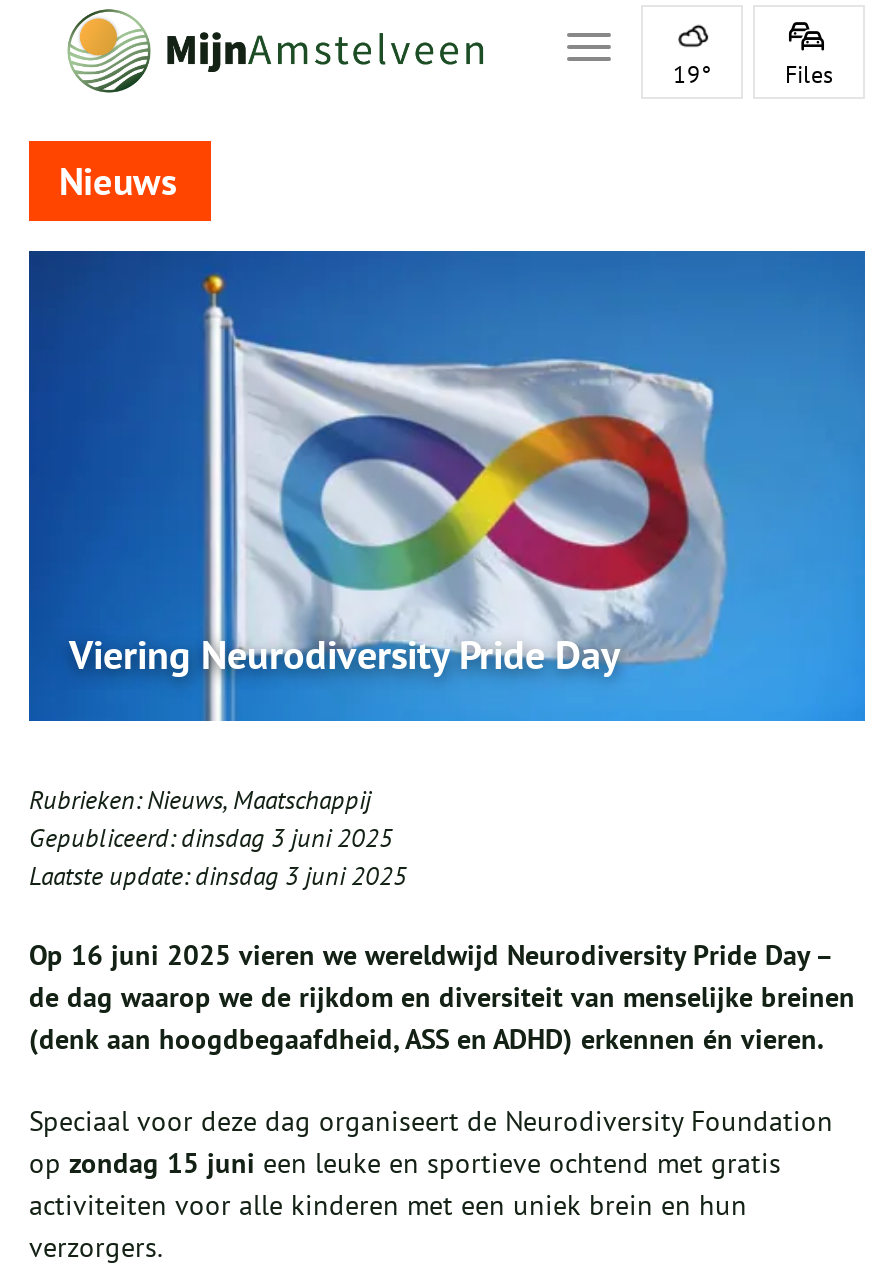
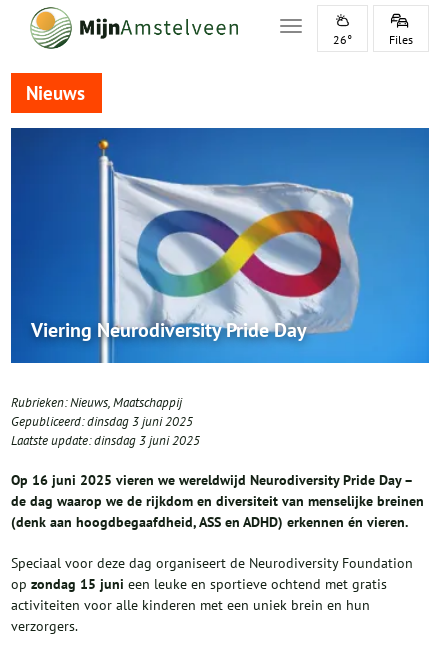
- 19°
+ 26°
